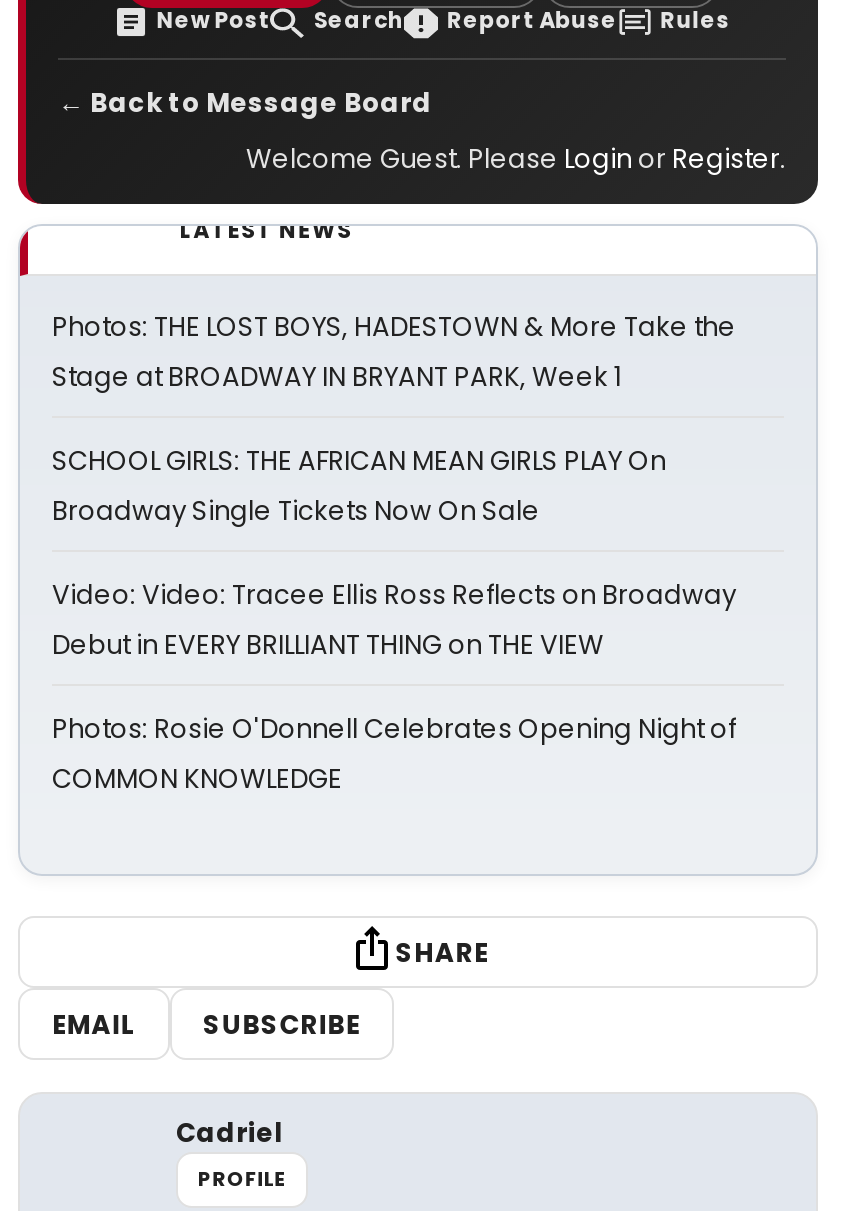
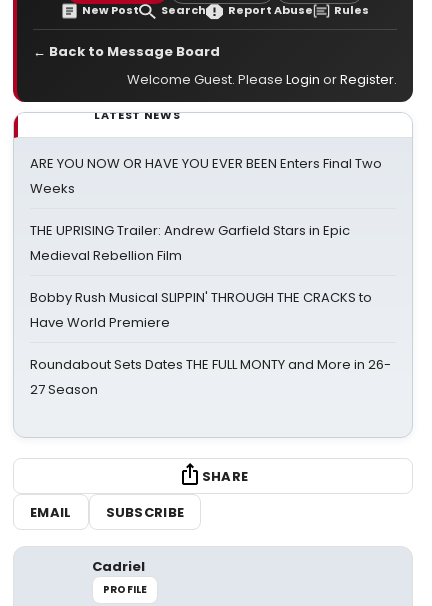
- Photos: THE LOST BOYS, HADESTOWN & More Take the
- Stage at BROADWAY IN BRYANT PARK, Week 1
+ ARE YOU NOW OR HAVE YOU EVER BEEN Enters Final Two
+ Weeks

- SCHOOL GIRLS: THE AFRICAN MEAN GIRLS PLAY On
- Broadway Single Tickets Now On Sale
+ THE UPRISING Trailer: Andrew Garfield Stars in Epic
+ Medieval Rebellion Film

- Video: Video: Tracee Ellis Ross Reflects on Broadway
- Debut in EVERY BRILLIANT THING on THE VIEW
+ Bobby Rush Musical SLIPPIN' THROUGH THE CRACKS to
+ Have World Premiere

- Photos: Rosie O'Donnell Celebrates Opening Night of
- COMMON KNOWLEDGE
+ Roundabout Sets Dates THE FULL MONTY and More in 26-
+ 27 Season
